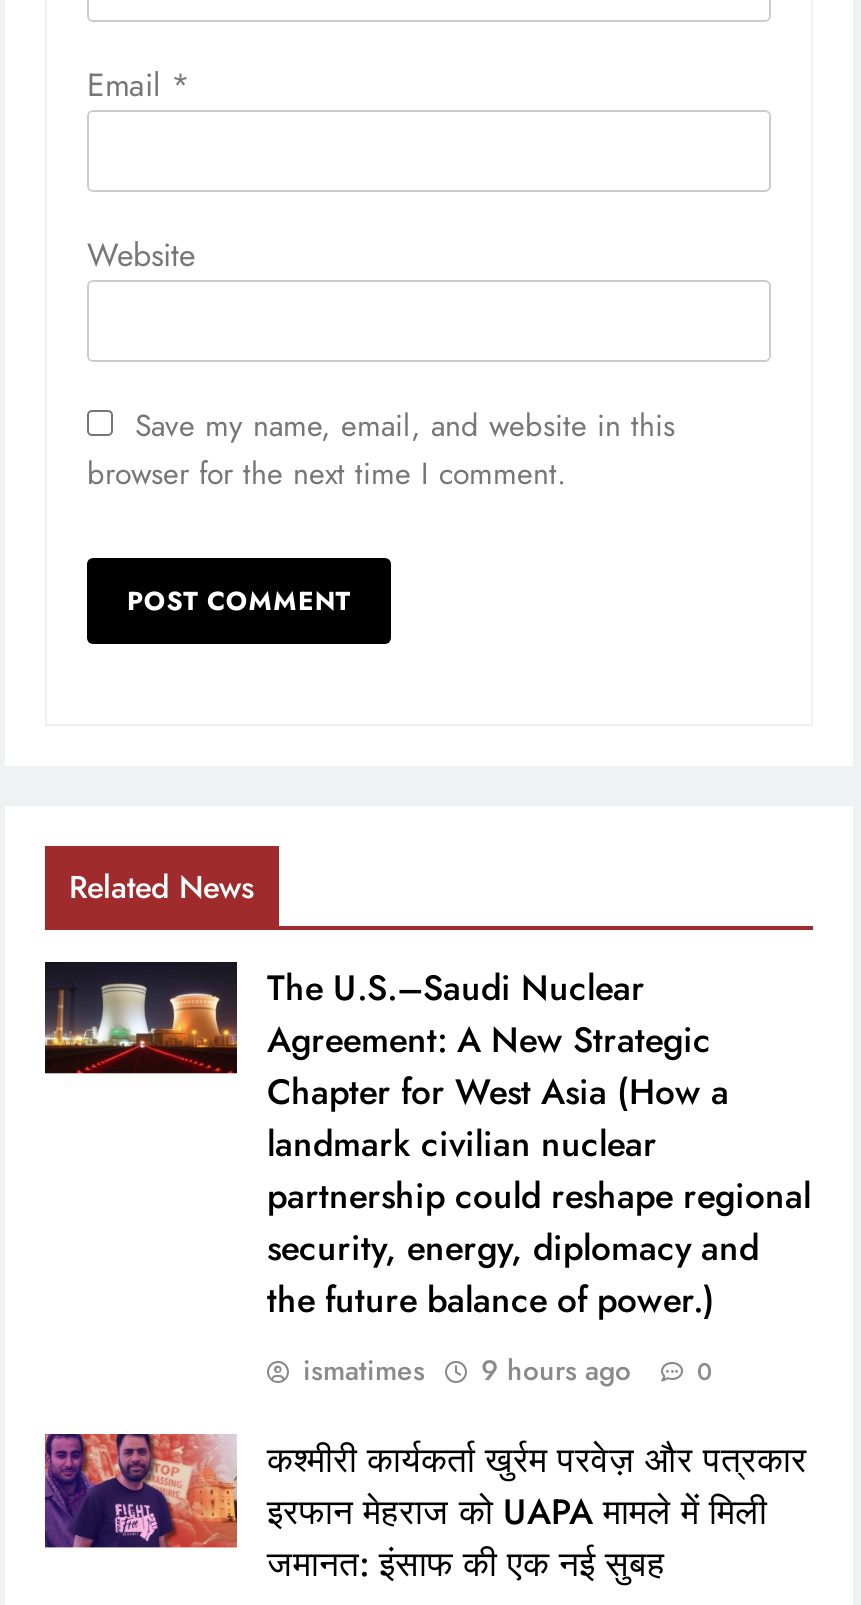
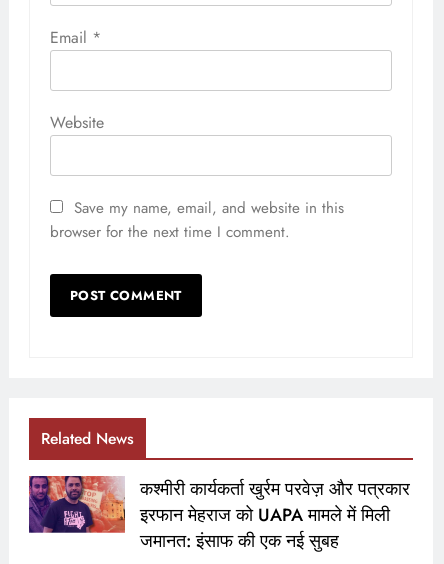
- [image]
- The U.S.–Saudi Nuclear
- Agreement: A New Strategic
- Chapter for West Asia (How a
- landmark civilian nuclear
- partnership could reshape regional
- security, energy, diplomacy and
- the future balance of power.)
- ismatimes
- 9 hours ago
- 0
